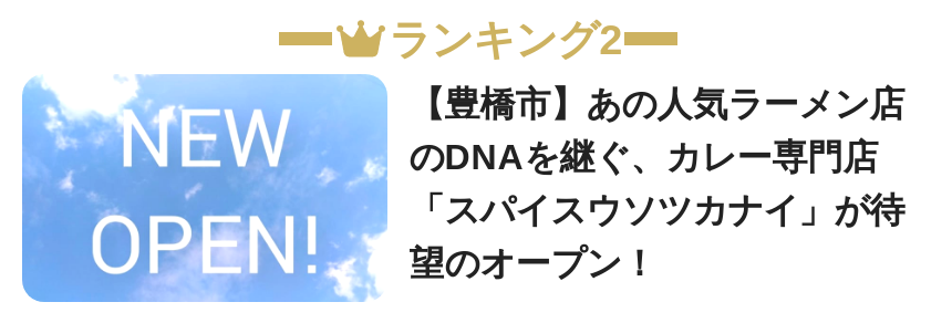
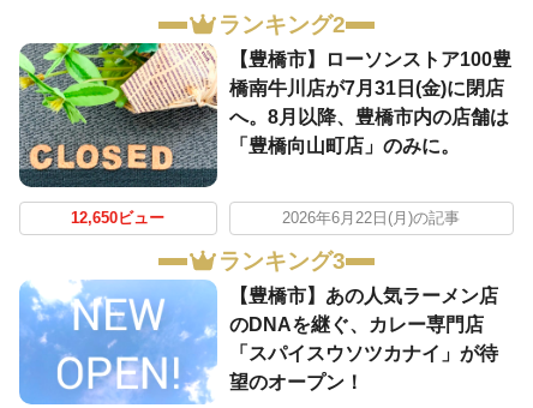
+ [image]
+ 【豊橋市】ローソンストア100豊
+ 橋南牛川店が7月31日(金)に閉店
+ へ。8月以降、豊橋市内の店舗は
+ 「豊橋向山町店」のみに。

+ 12,650ビュー
+ 2026年6月22日(月)の記事
+ ランキング3
